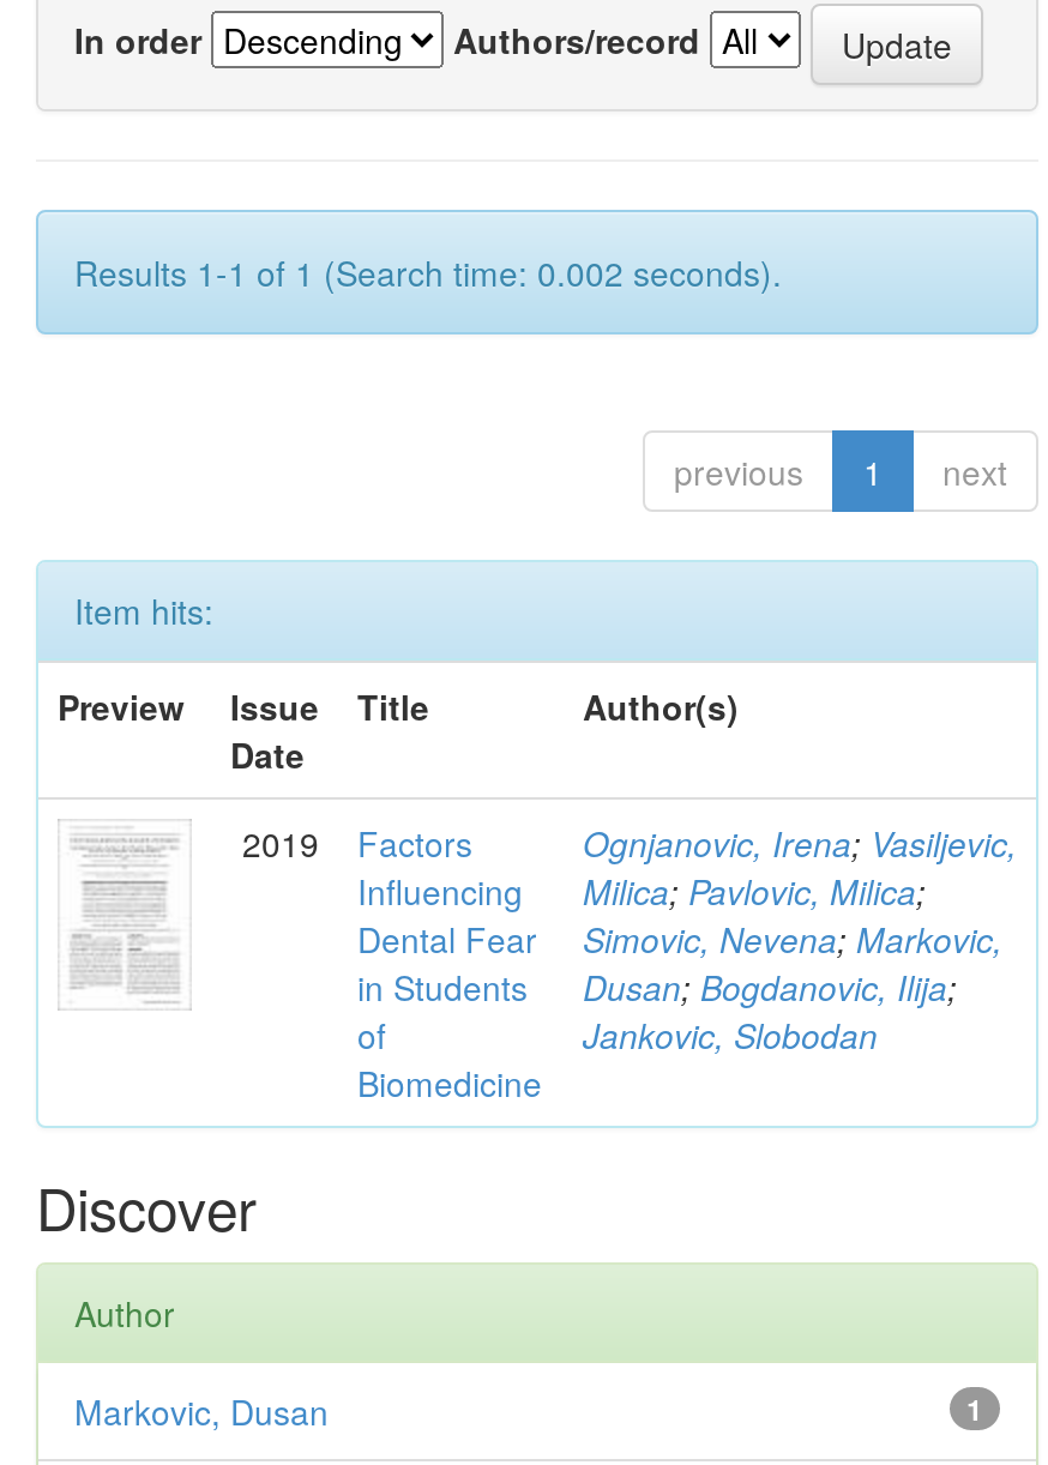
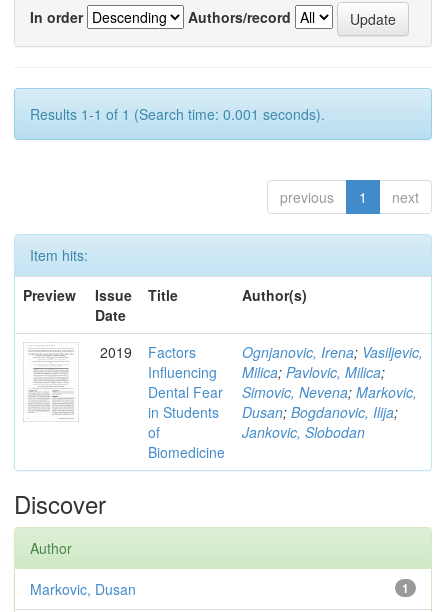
- Results 1-1 of 1 (Search time: 0.002 seconds).
+ Results 1-1 of 1 (Search time: 0.001 seconds).
